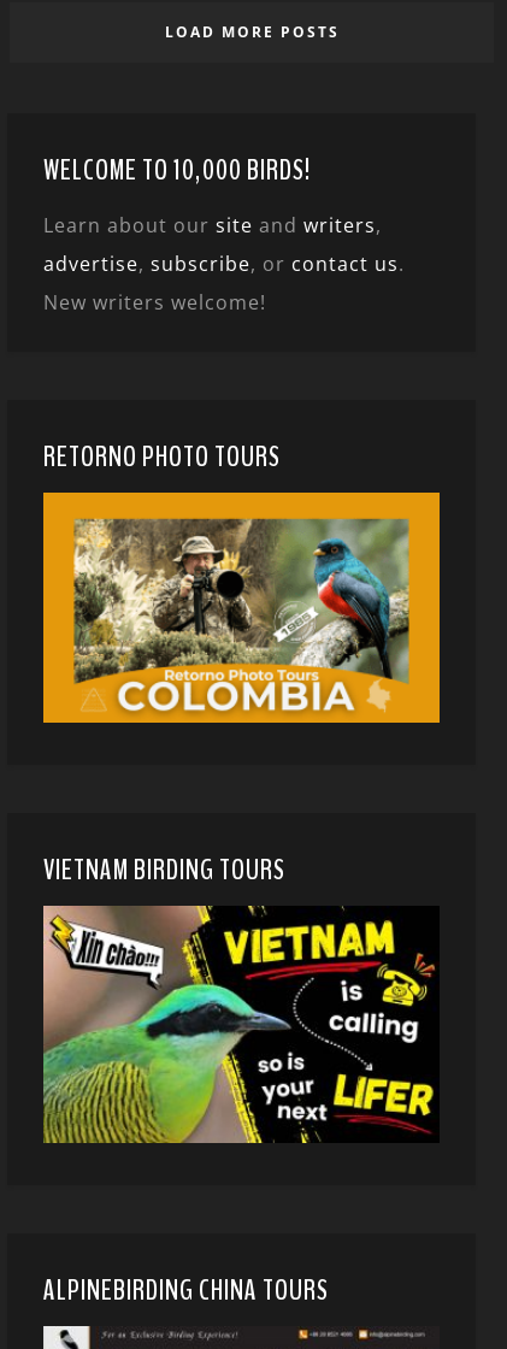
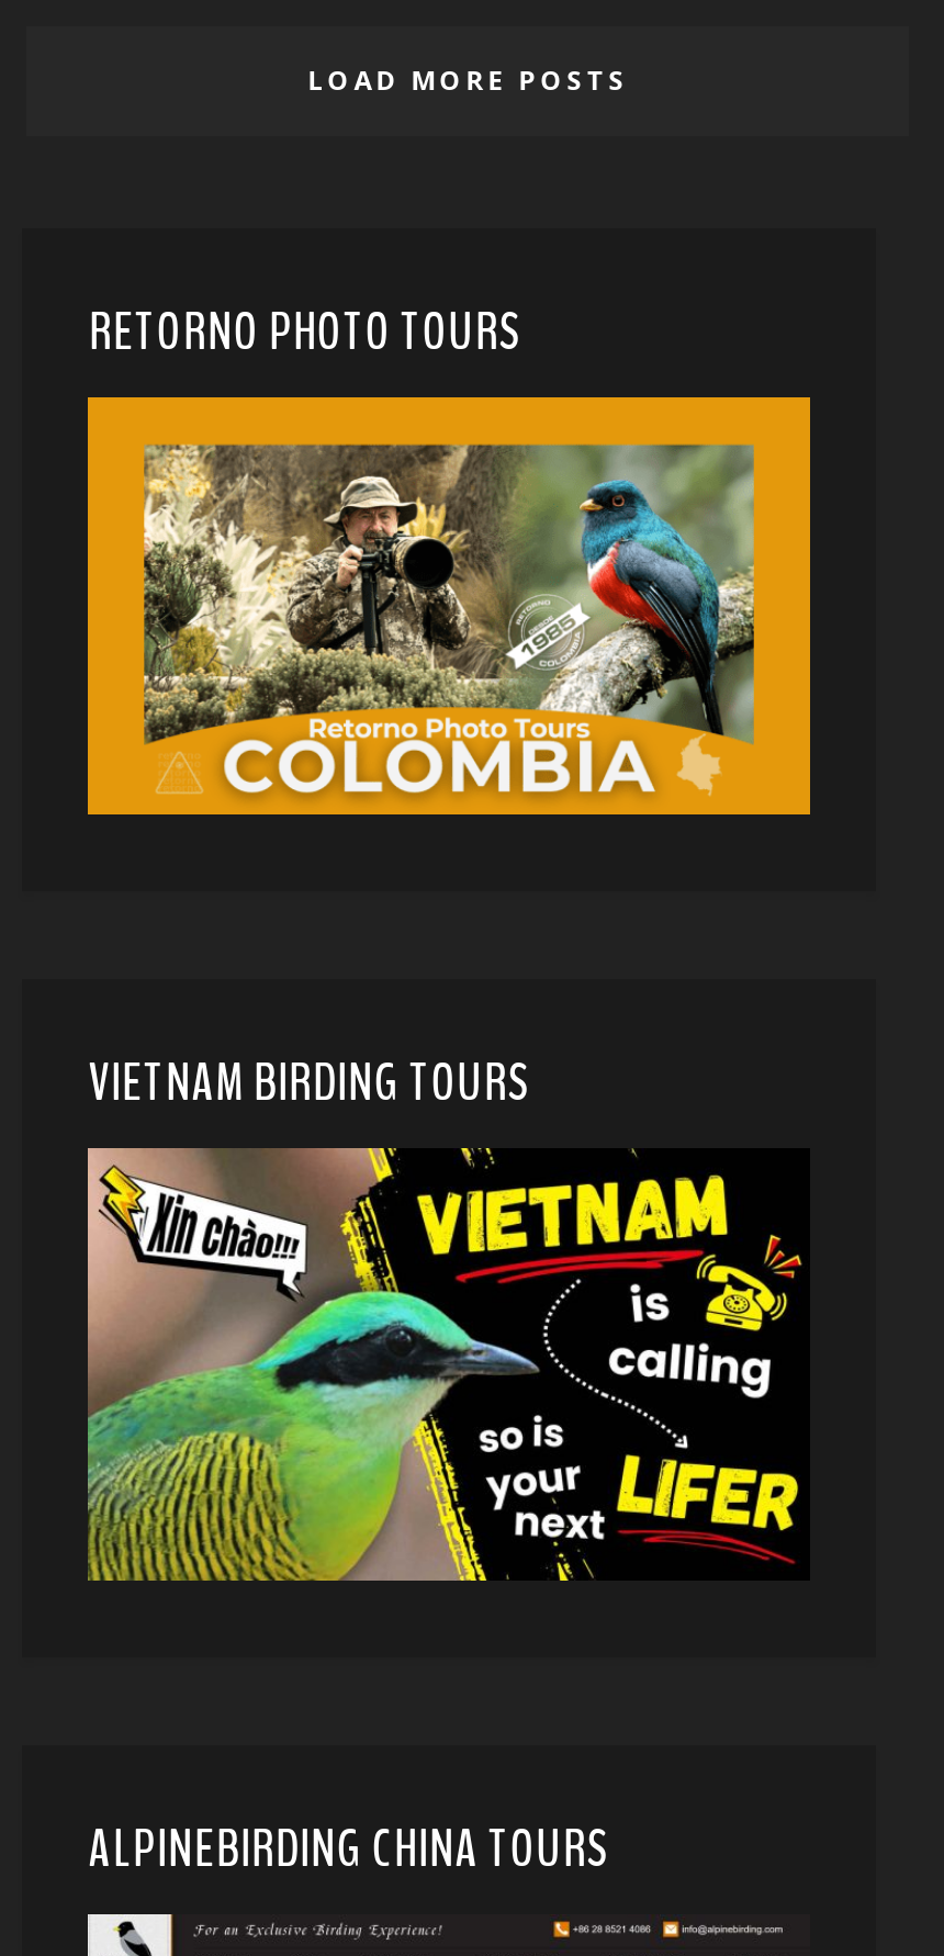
- WELCOME TO 10,000 BIRDS!
- Learn about our site and writers,
- advertise, subscribe, or contact us.
- New writers welcome!
